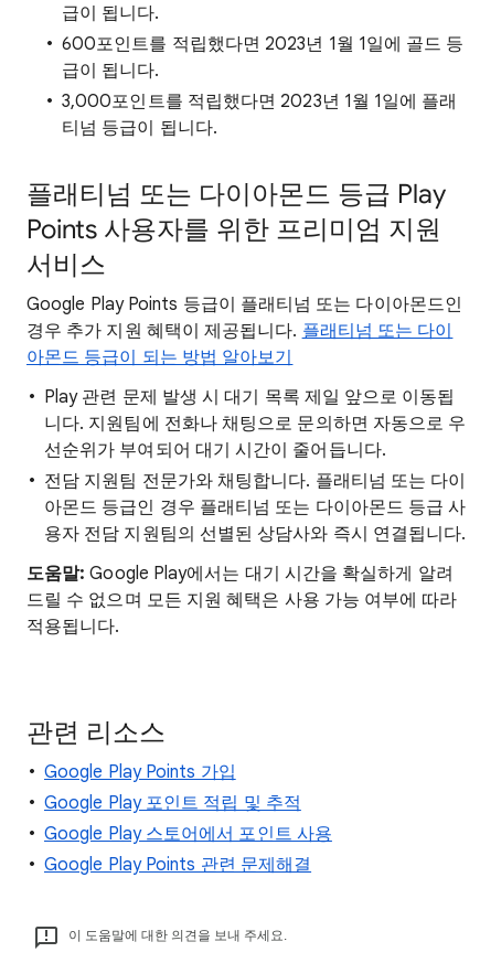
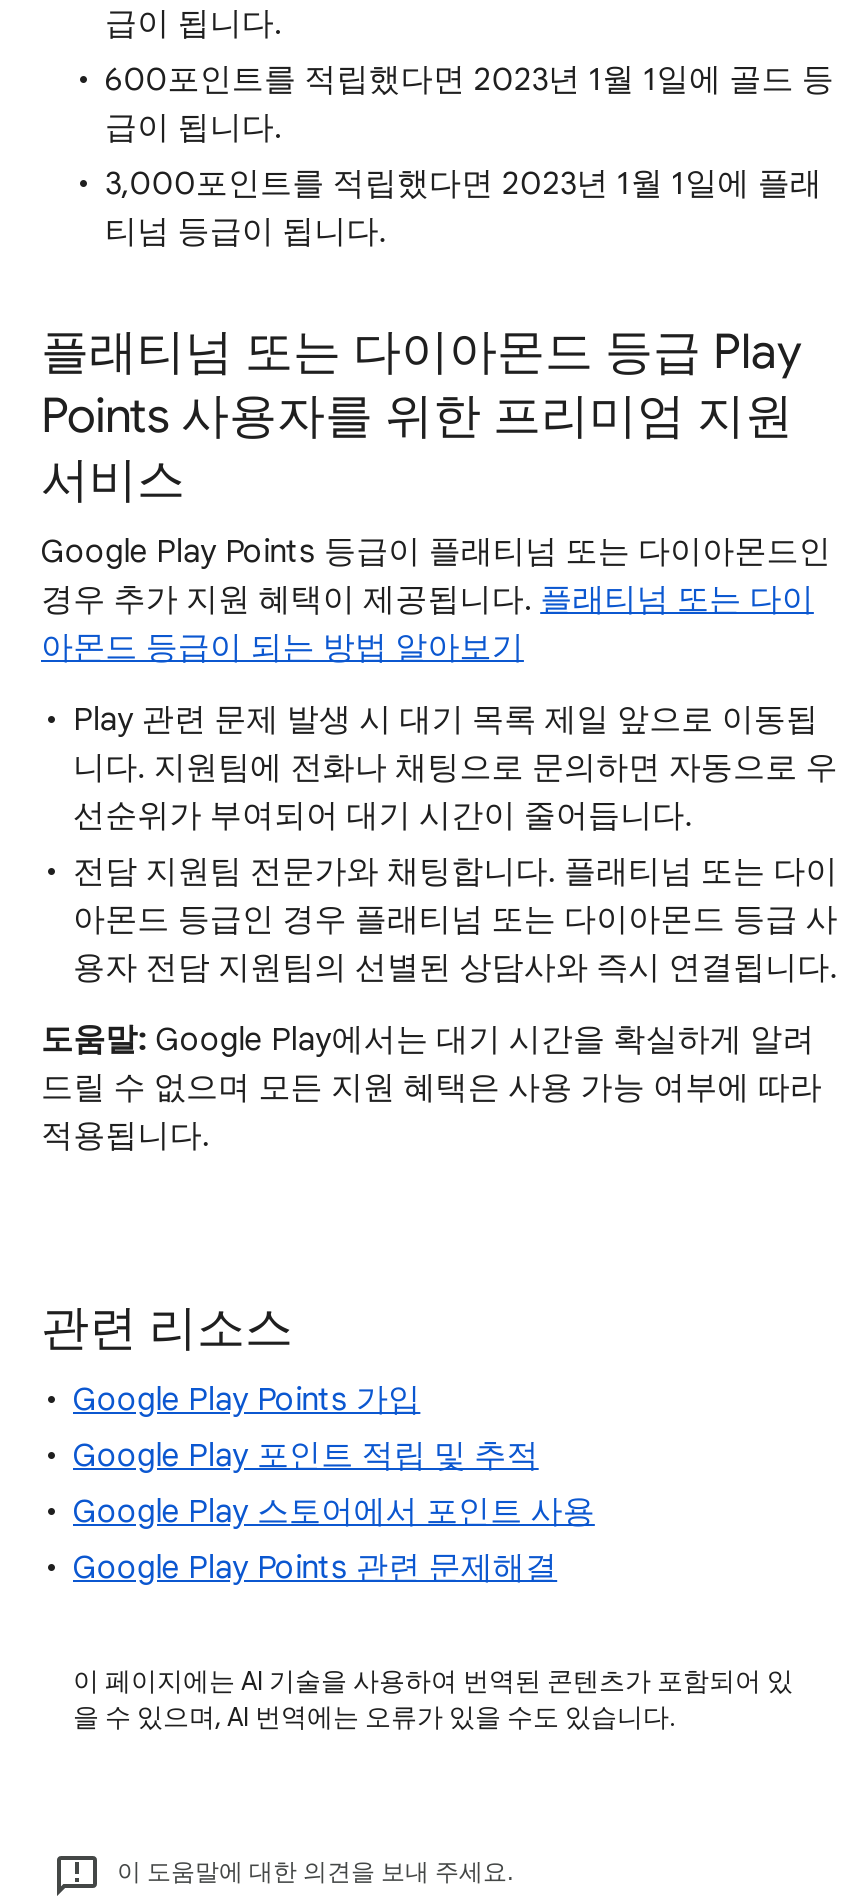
+ 이 페이지에는 AI 기술을 사용하여 번역된 콘텐츠가 포함되어 있
+ 을 수 있으며, AI 번역에는 오류가 있을 수도 있습니다.
